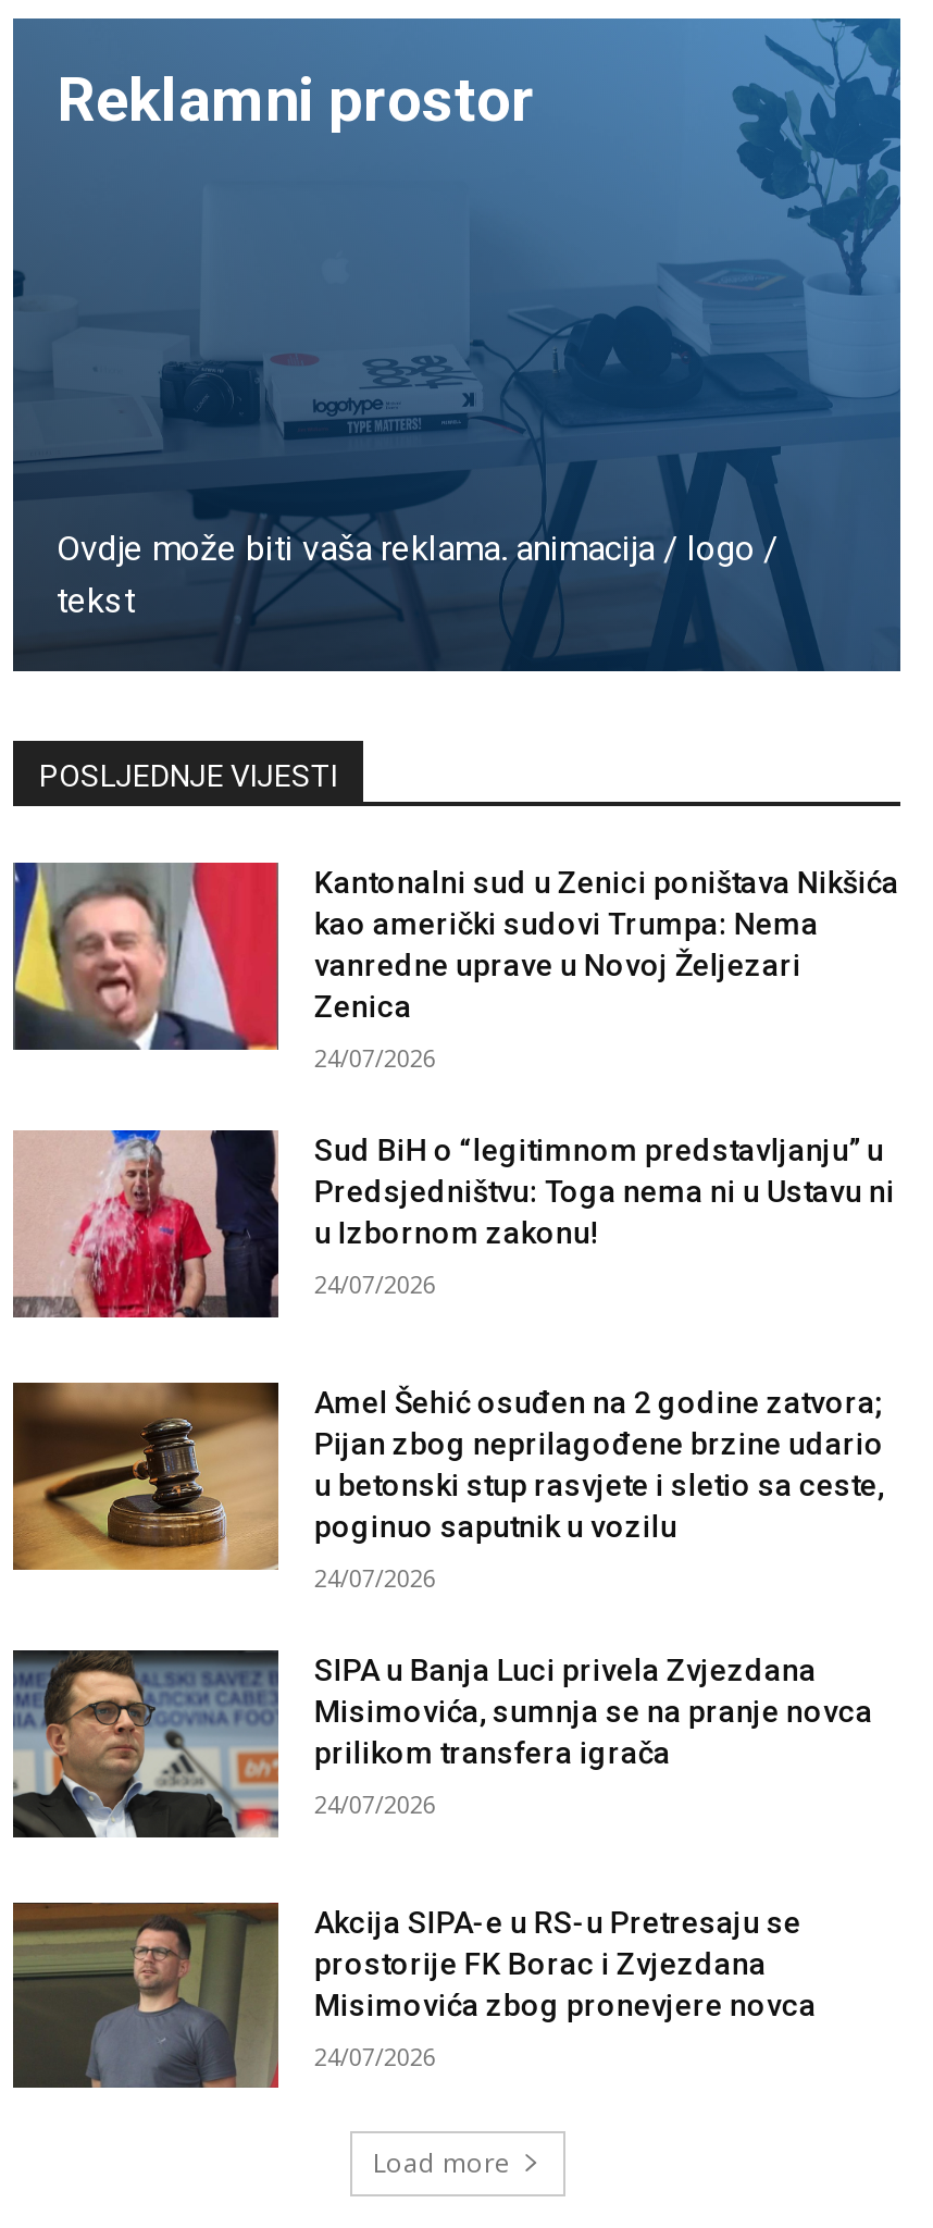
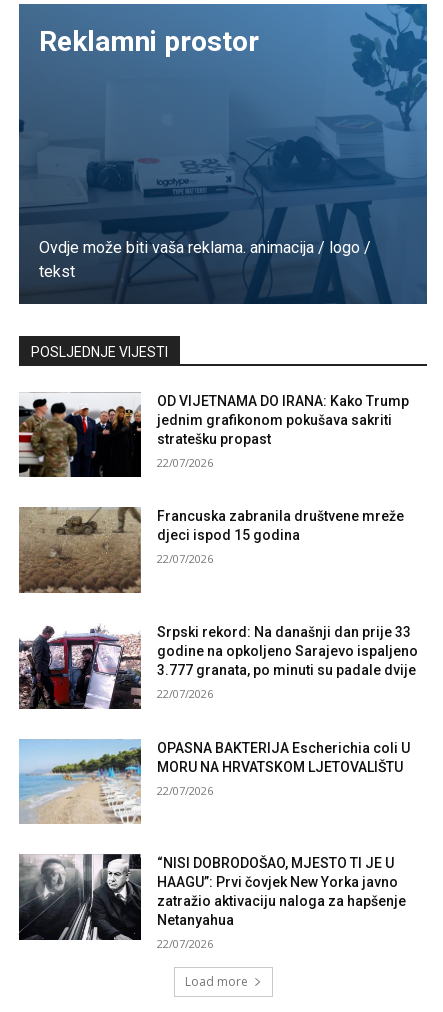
- [image]
- Kantonalni sud u Zenici poništava Nikšića
- kao američki sudovi Trumpa: Nema
- vanredne uprave u Novoj Željezari
- Zenica
+ [image]
+ OD VIJETNAMA DO IRANA: Kako Trump
+ jednim grafikonom pokušava sakriti
+ stratešku propast

- 24/07/2026
+ 22/07/2026

- [image]
- Sud BiH o “legitimnom predstavljanju” u
- Predsjedništvu: Toga nema ni u Ustavu ni
- u Izbornom zakonu!
+ [image]
+ Francuska zabranila društvene mreže
+ djeci ispod 15 godina

- 24/07/2026
+ 22/07/2026

- [image]
- Amel Šehić osuđen na 2 godine zatvora;
- Pijan zbog neprilagođene brzine udario
- u betonski stup rasvjete i sletio sa ceste,
- poginuo saputnik u vozilu
+ [image]
+ Srpski rekord: Na današnji dan prije 33
+ godine na opkoljeno Sarajevo ispaljeno
+ 3.777 granata, po minuti su padale dvije

- 24/07/2026
+ 22/07/2026

- [image]
- SIPA u Banja Luci privela Zvjezdana
- Misimovića, sumnja se na pranje novca
- prilikom transfera igrača
+ [image]
+ OPASNA BAKTERIJA Escherichia coli U
+ MORU NA HRVATSKOM LJETOVALIŠTU

- 24/07/2026
+ 22/07/2026

- [image]
- Akcija SIPA-e u RS-u Pretresaju se
- prostorije FK Borac i Zvjezdana
- Misimovića zbog pronevjere novca
+ [image]
+ “NISI DOBRODOŠAO, MJESTO TI JE U
+ HAAGU”: Prvi čovjek New Yorka javno
+ zatražio aktivaciju naloga za hapšenje
+ Netanyahua

- 24/07/2026
+ 22/07/2026
